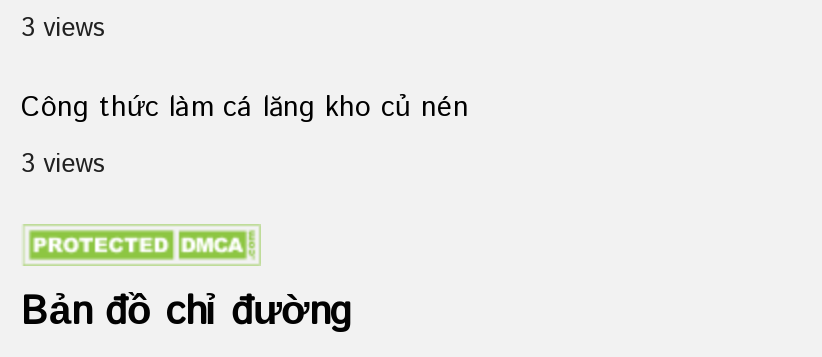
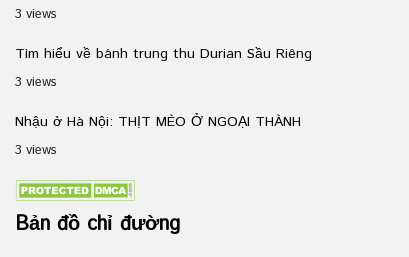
- Công thức làm cá lăng kho củ nén
+ Tìm hiểu về bánh trung thu Durian Sầu Riêng
+ 3 views
+ Nhậu ở Hà Nội: THỊT MÈO Ở NGOẠI THÀNH
